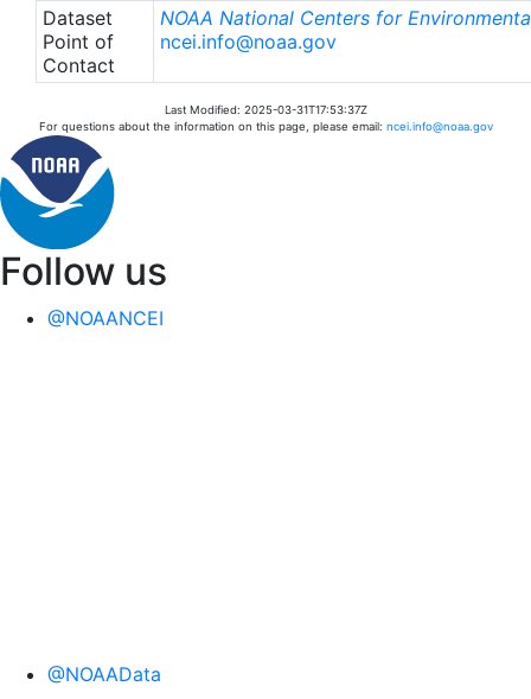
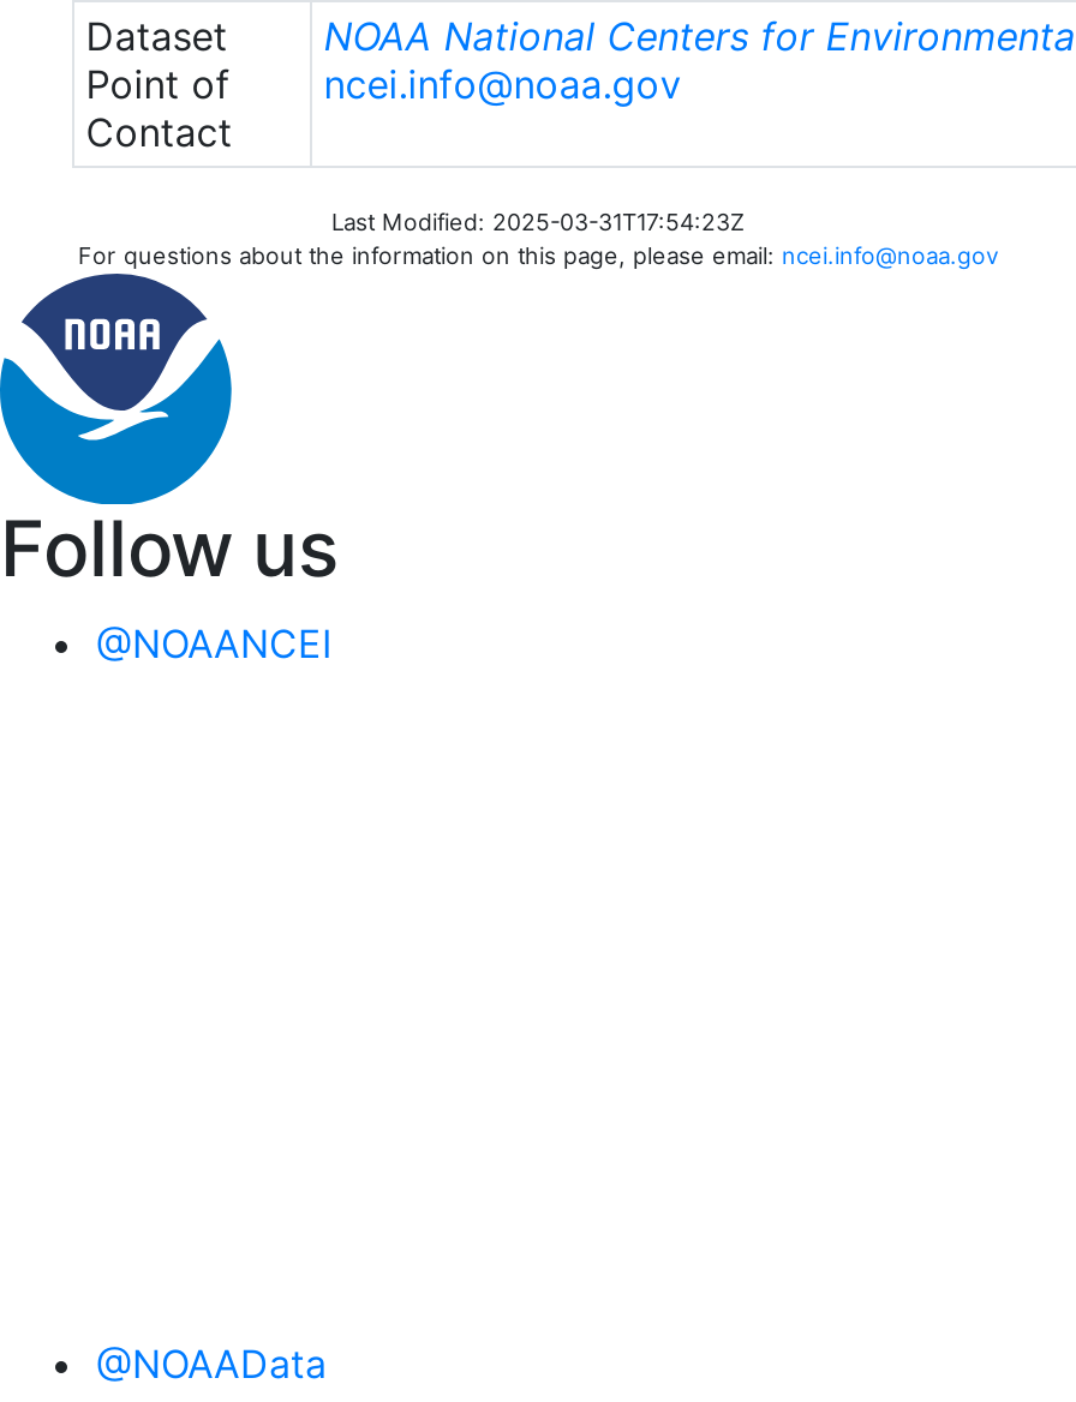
- Last Modified: 2025-03-31T17:53:37Z
+ Last Modified: 2025-03-31T17:54:23Z
